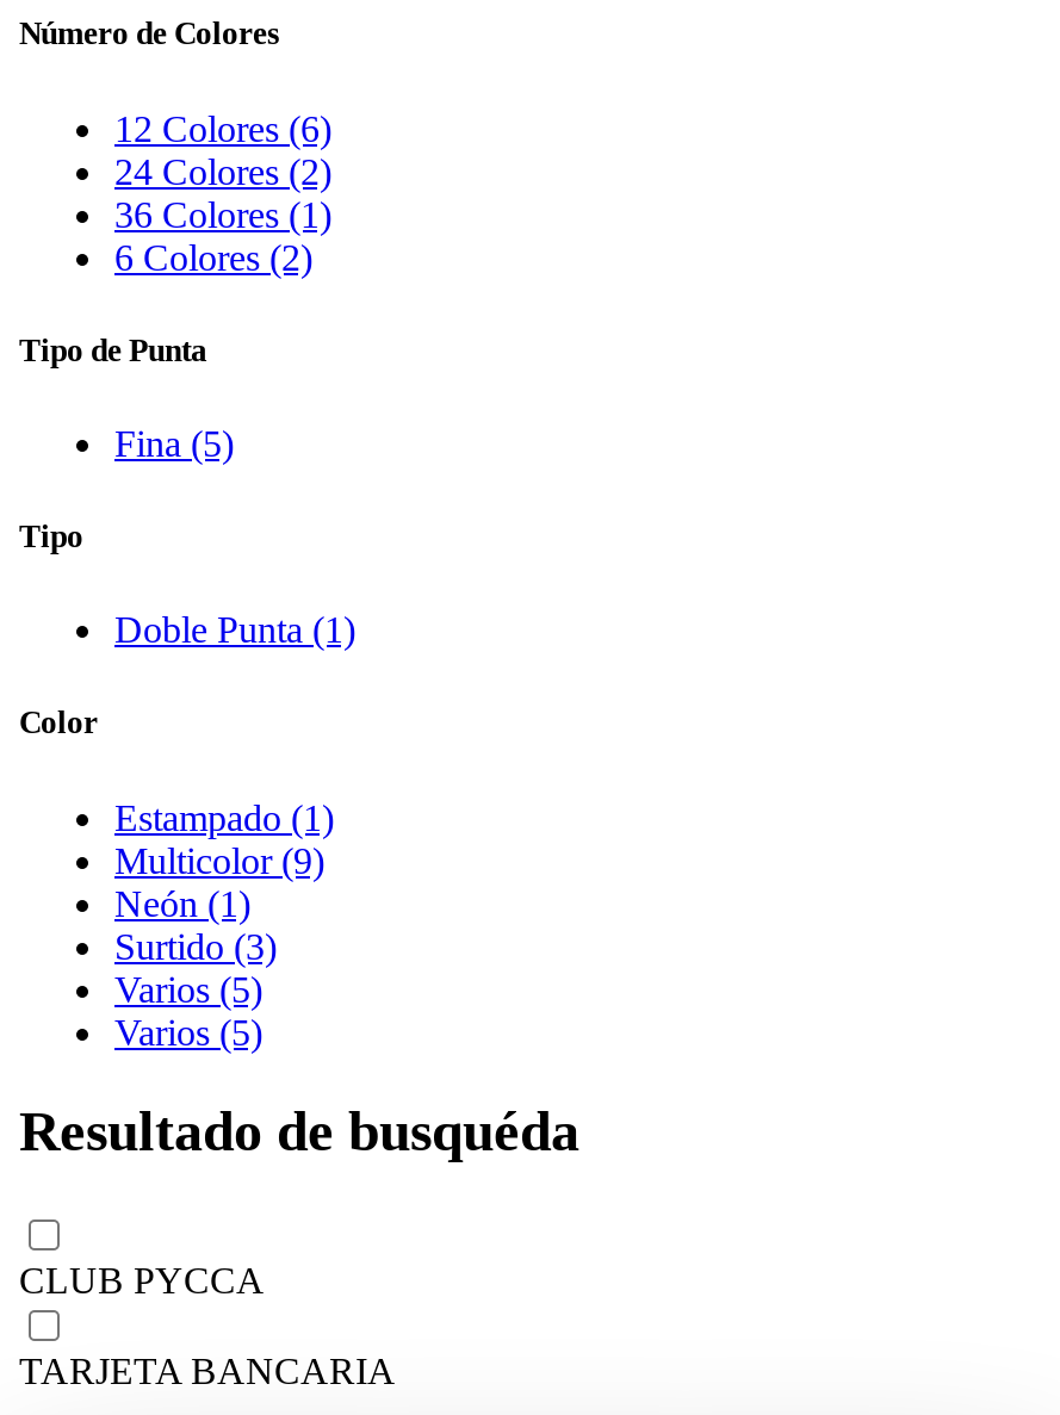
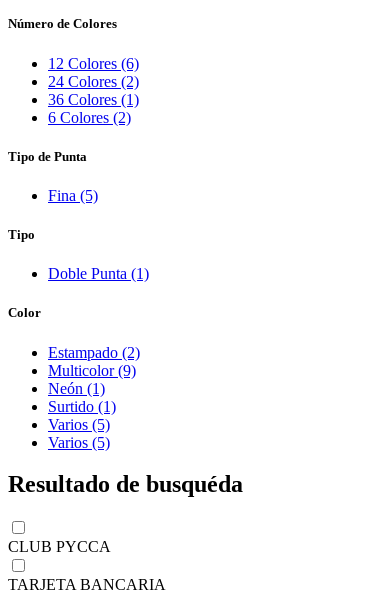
- Estampado (1)
+ Estampado (2)

- Surtido (3)
+ Surtido (1)
